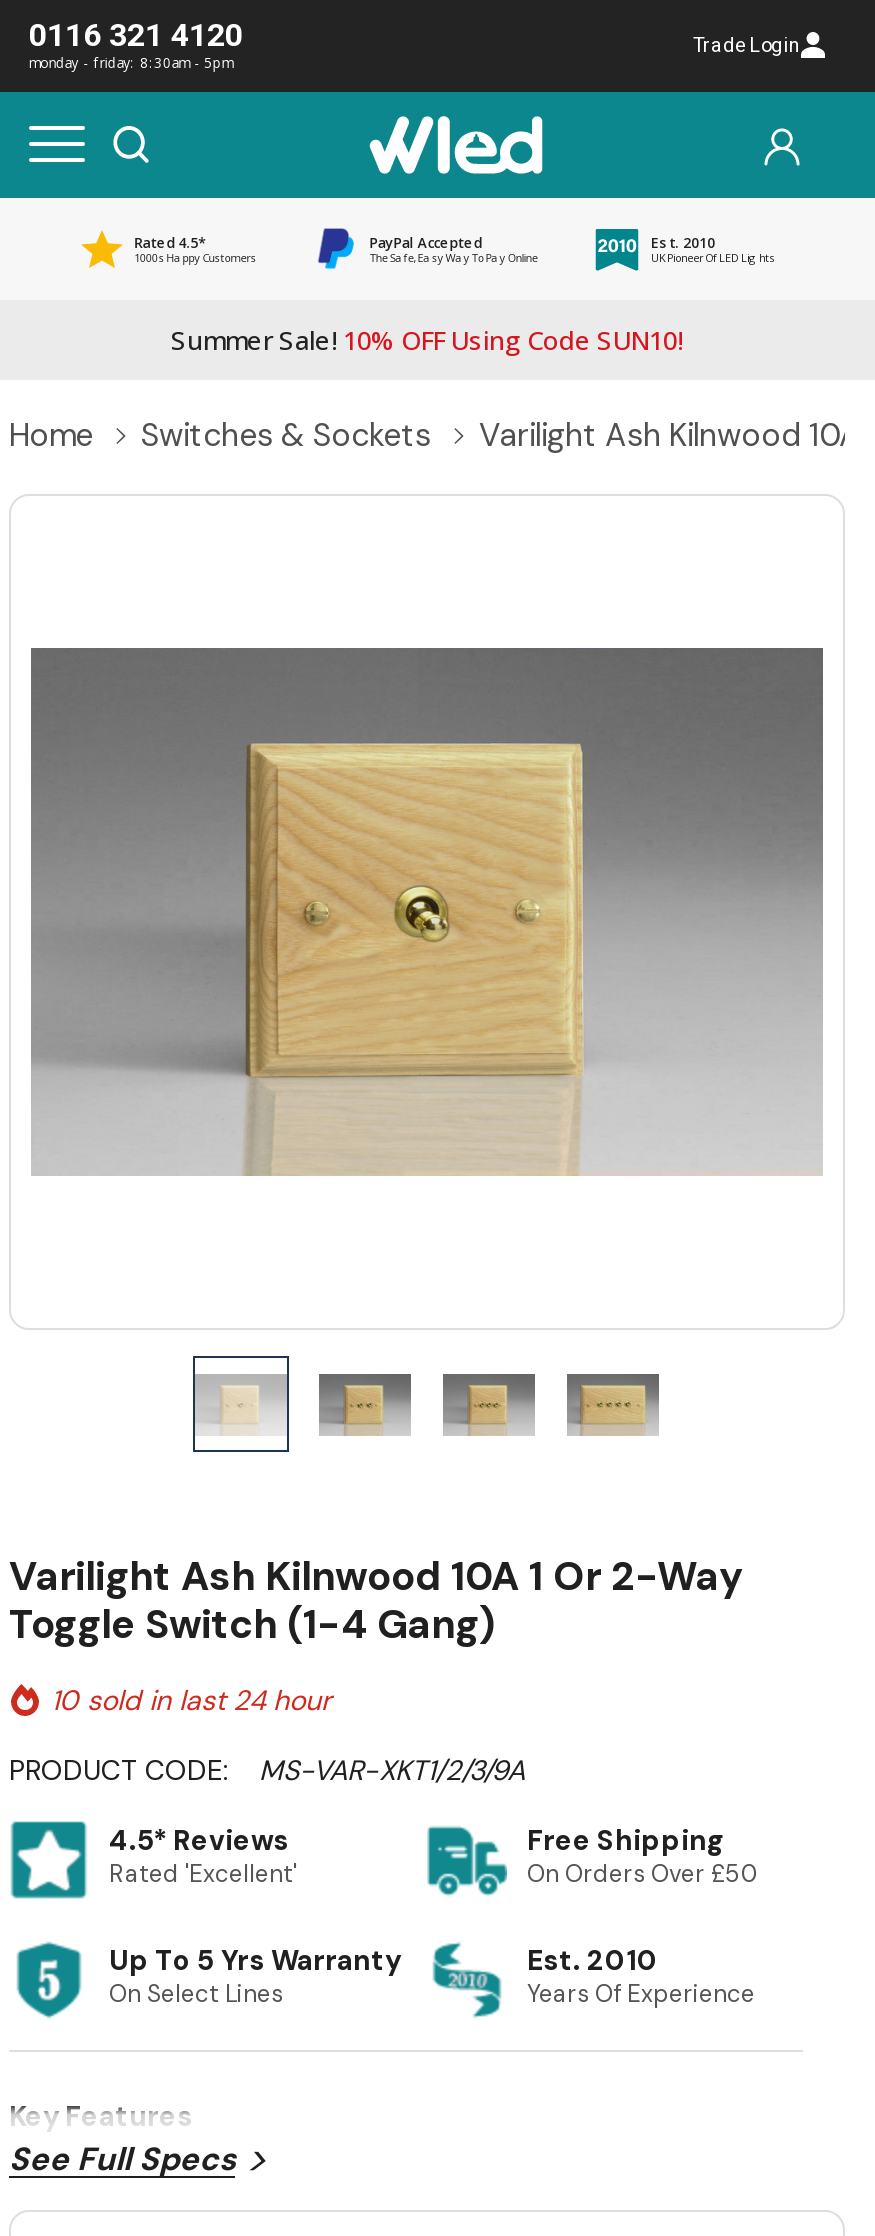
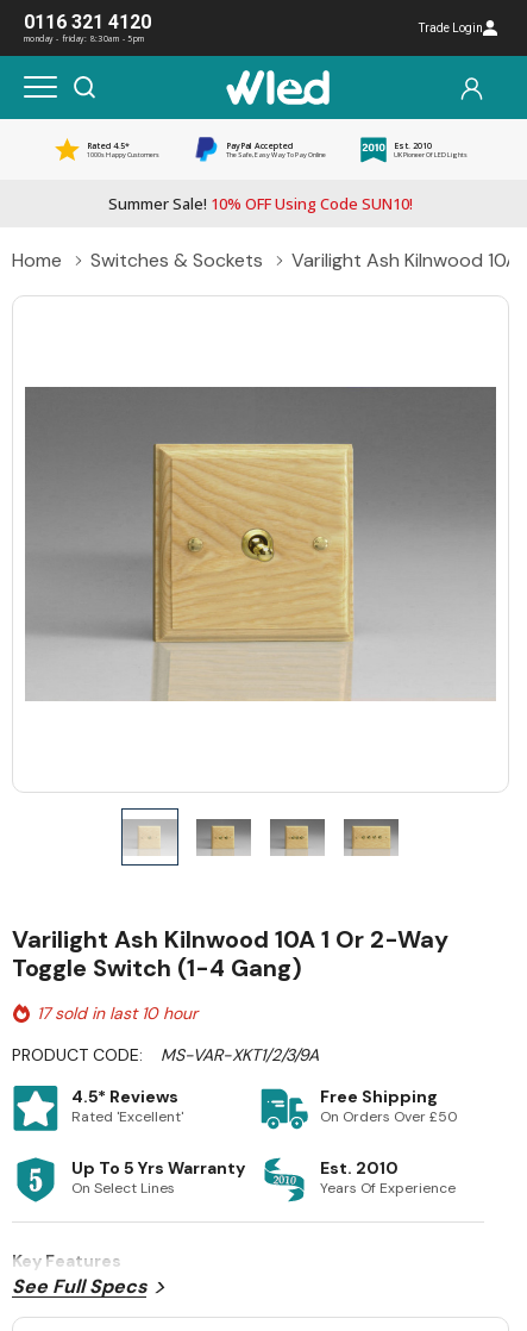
- 10 sold in last 24 hour
+ 17 sold in last 10 hour
